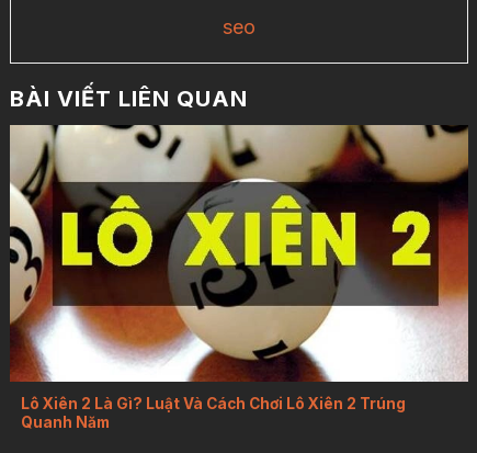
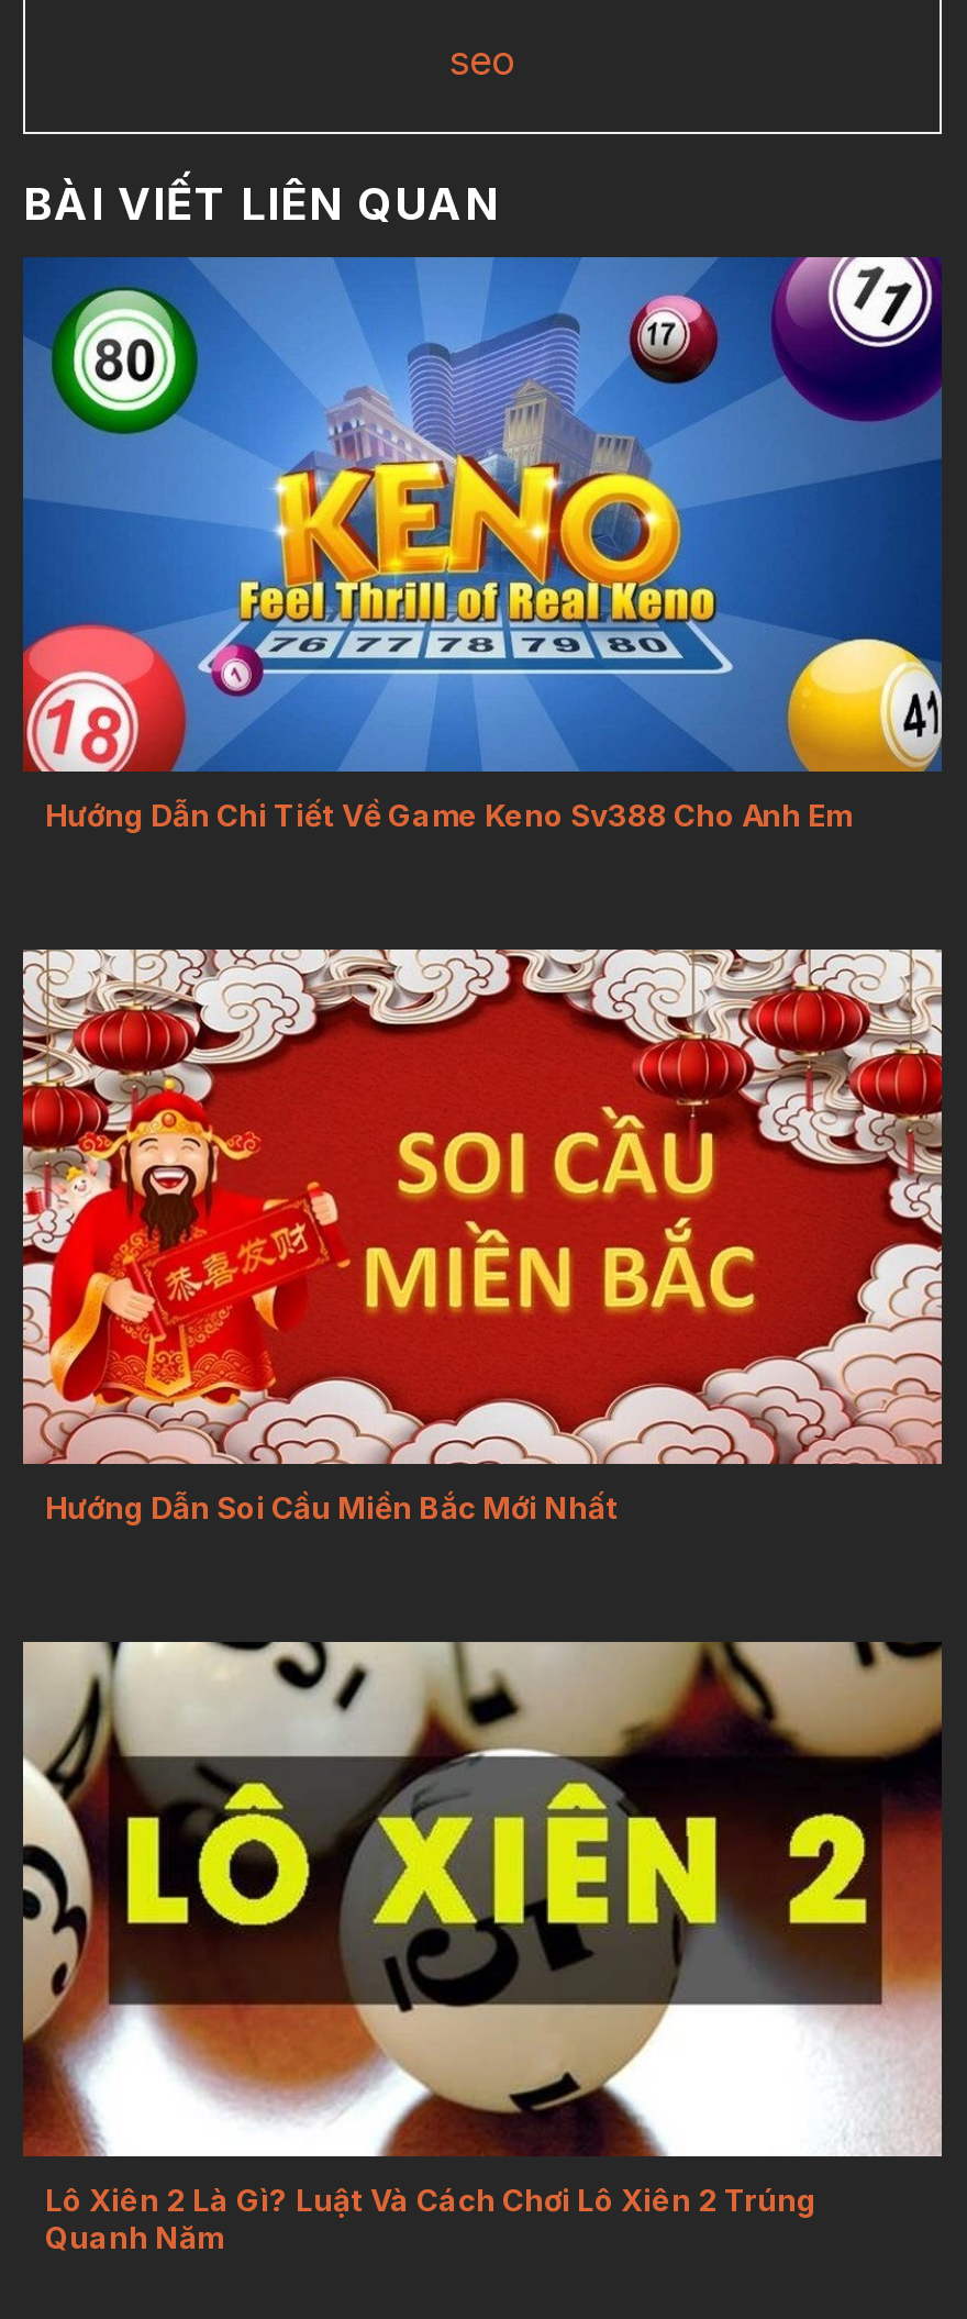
+ [image]
+ Hướng Dẫn Chi Tiết Về Game Keno Sv388 Cho Anh Em

+ [image]
+ Hướng Dẫn Soi Cầu Miền Bắc Mới Nhất
